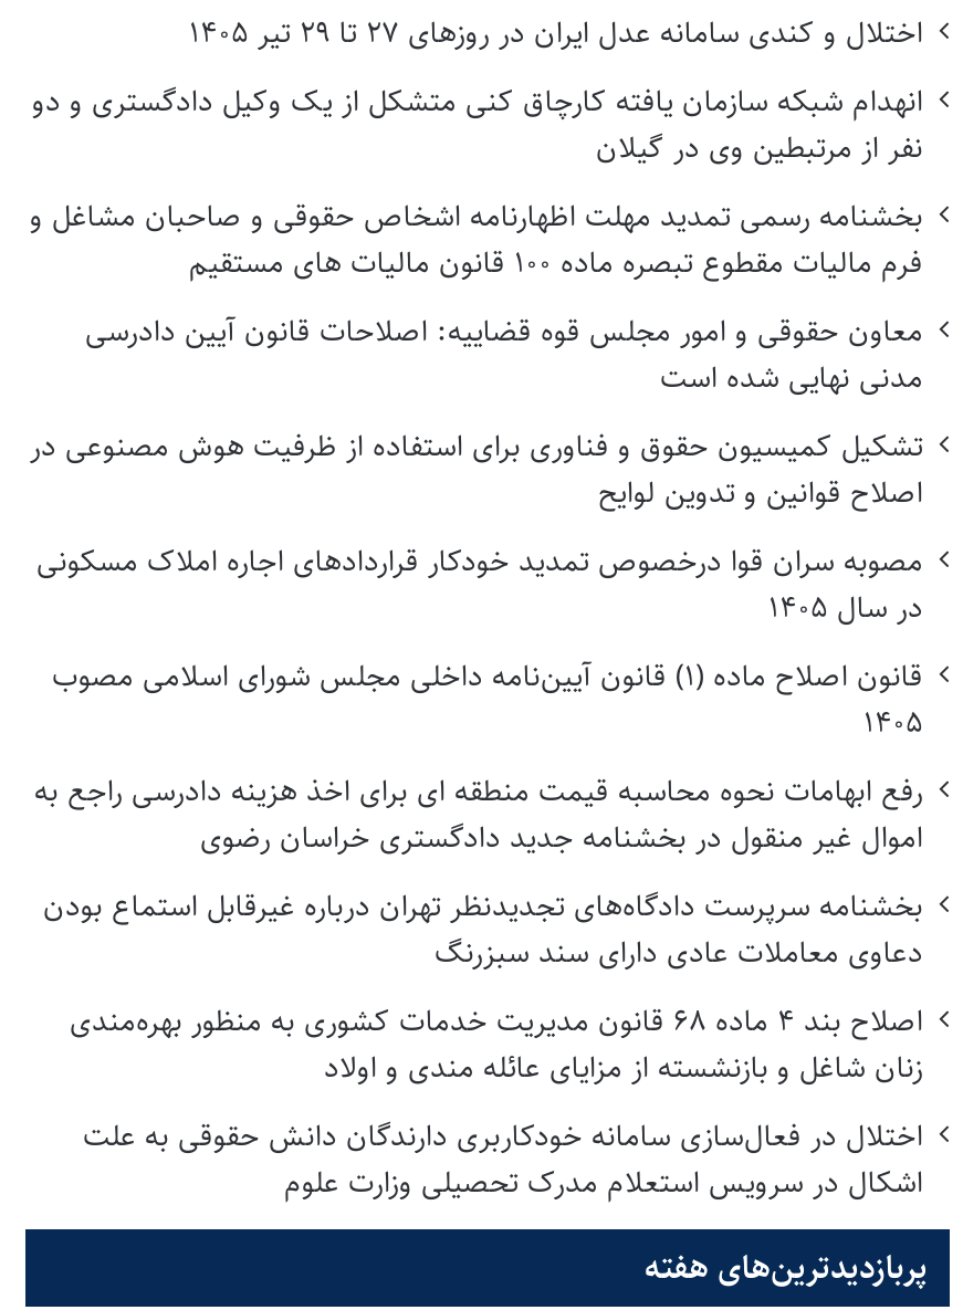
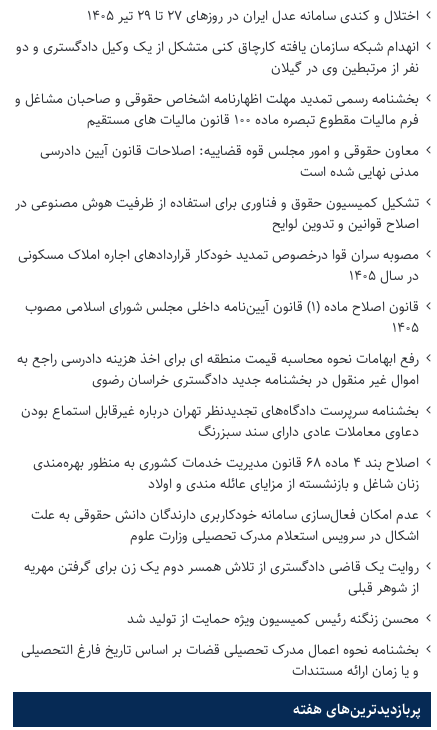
- اختلال در فعال‌سازی سامانه خودکاربری دارندگان دانش حقوقی به علت
+ عدم امکان فعال‌سازی سامانه خودکاربری دارندگان دانش حقوقی به علت

+ روایت یک قاضی دادگستری از تلاش همسر دوم یک زن برای گرفتن مهریه
+ از شوهر قبلی
+ محسن زنگنه رئیس کمیسیون ویژه حمایت از تولید شد
+ بخشنامه نحوه اعمال مدرک تحصیلی قضات بر اساس تاریخ فارغ التحصیلی
+ و یا زمان ارائه مستندات
